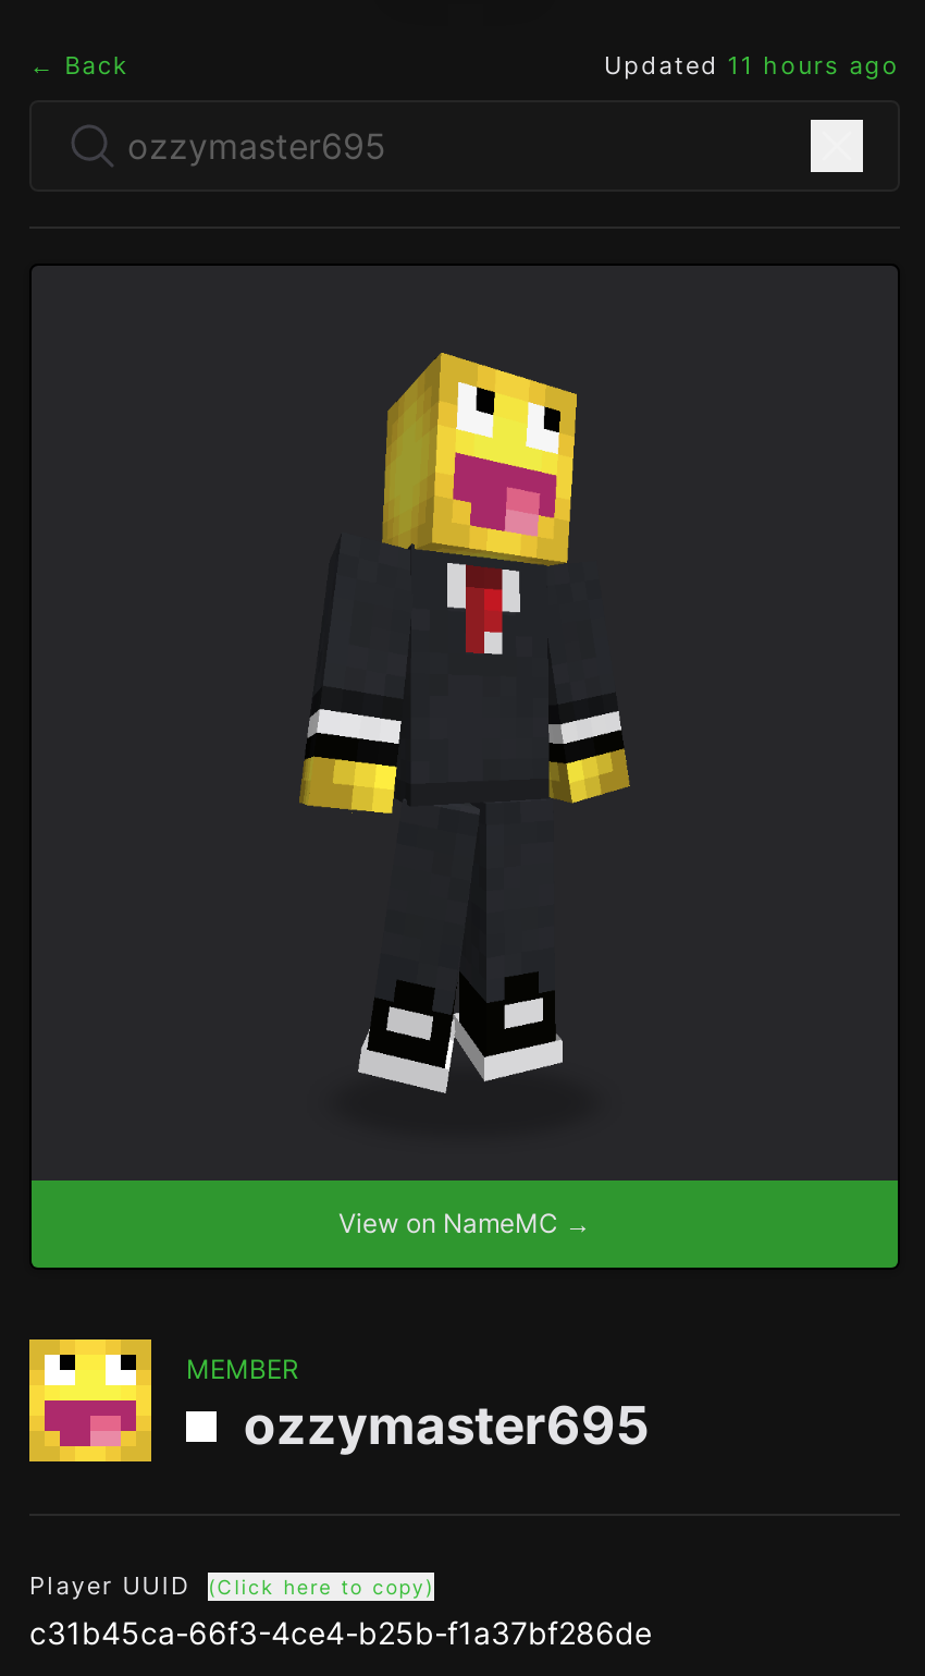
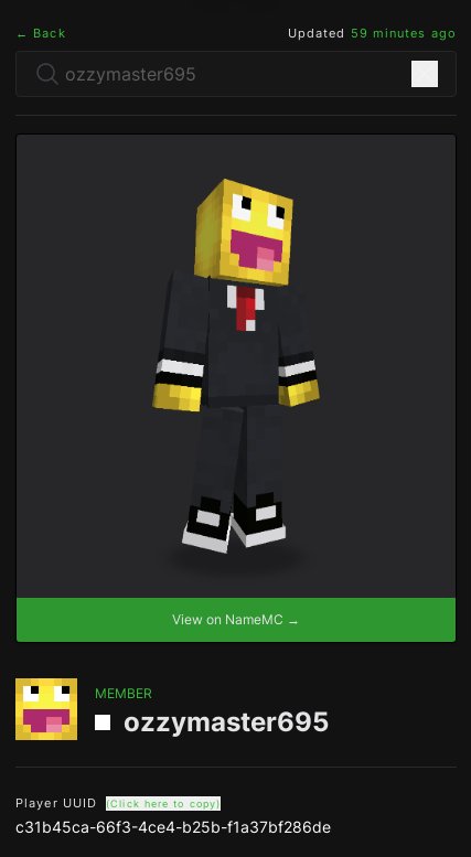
- Updated 11 hours ago
+ Updated 59 minutes ago
